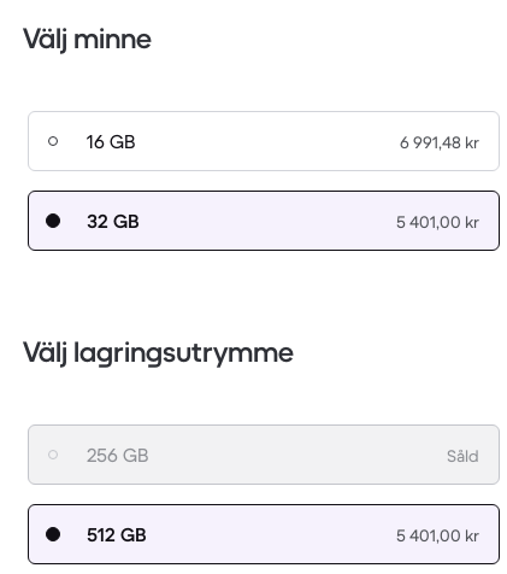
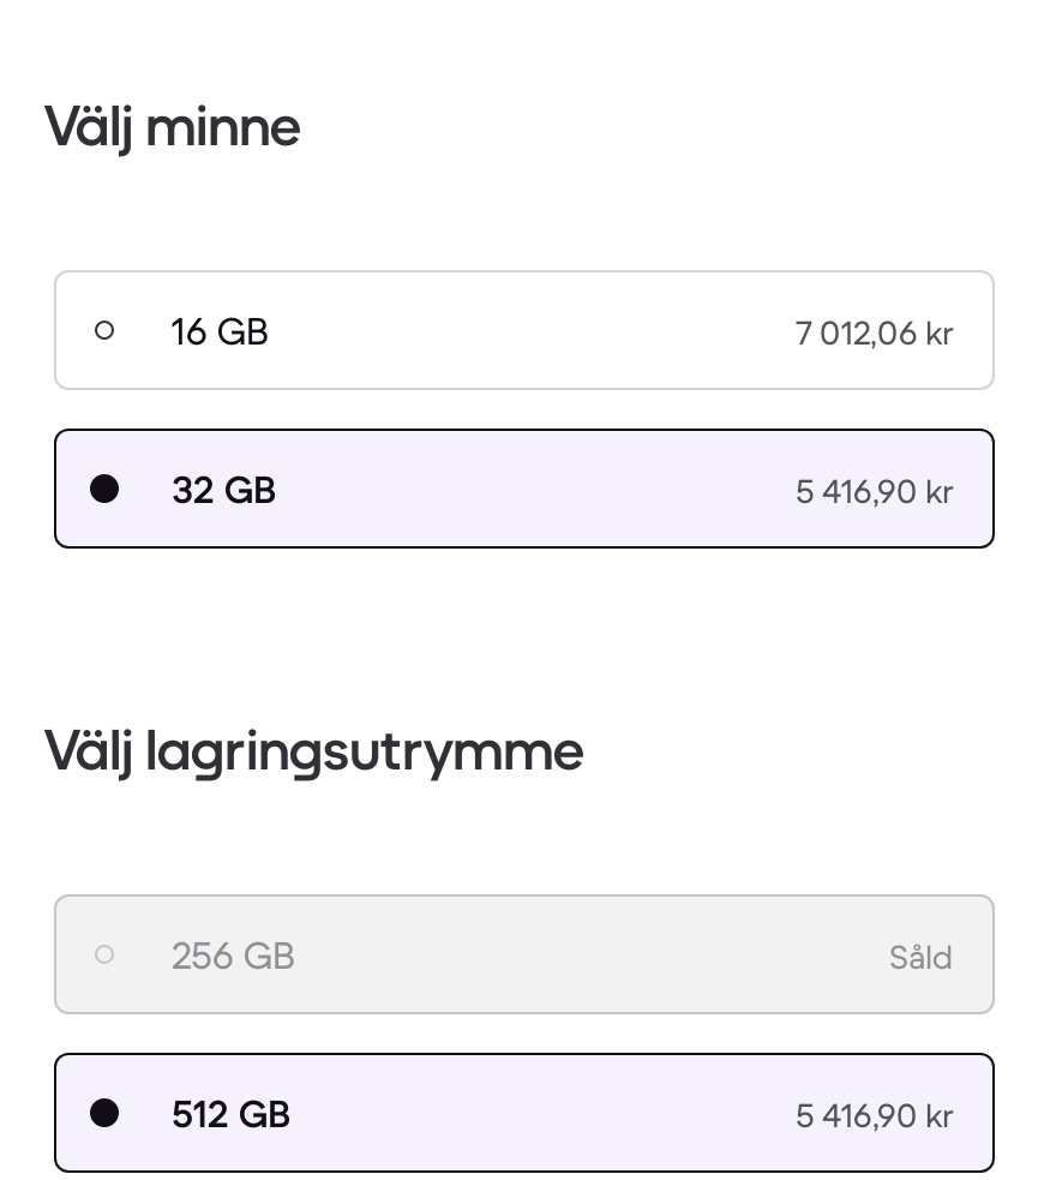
- 6 991,48 kr
+ 7 012,06 kr

- 5 401,00 kr
+ 5 416,90 kr

- 5 401,00 kr
+ 5 416,90 kr
